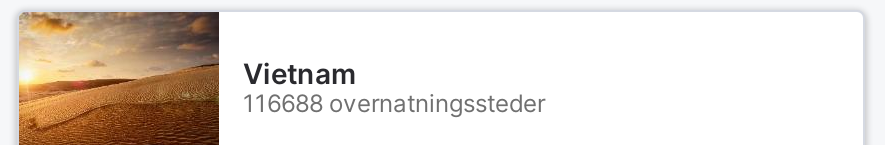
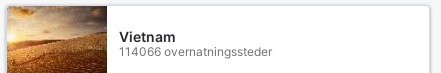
- 116688 overnatningssteder
+ 114066 overnatningssteder
